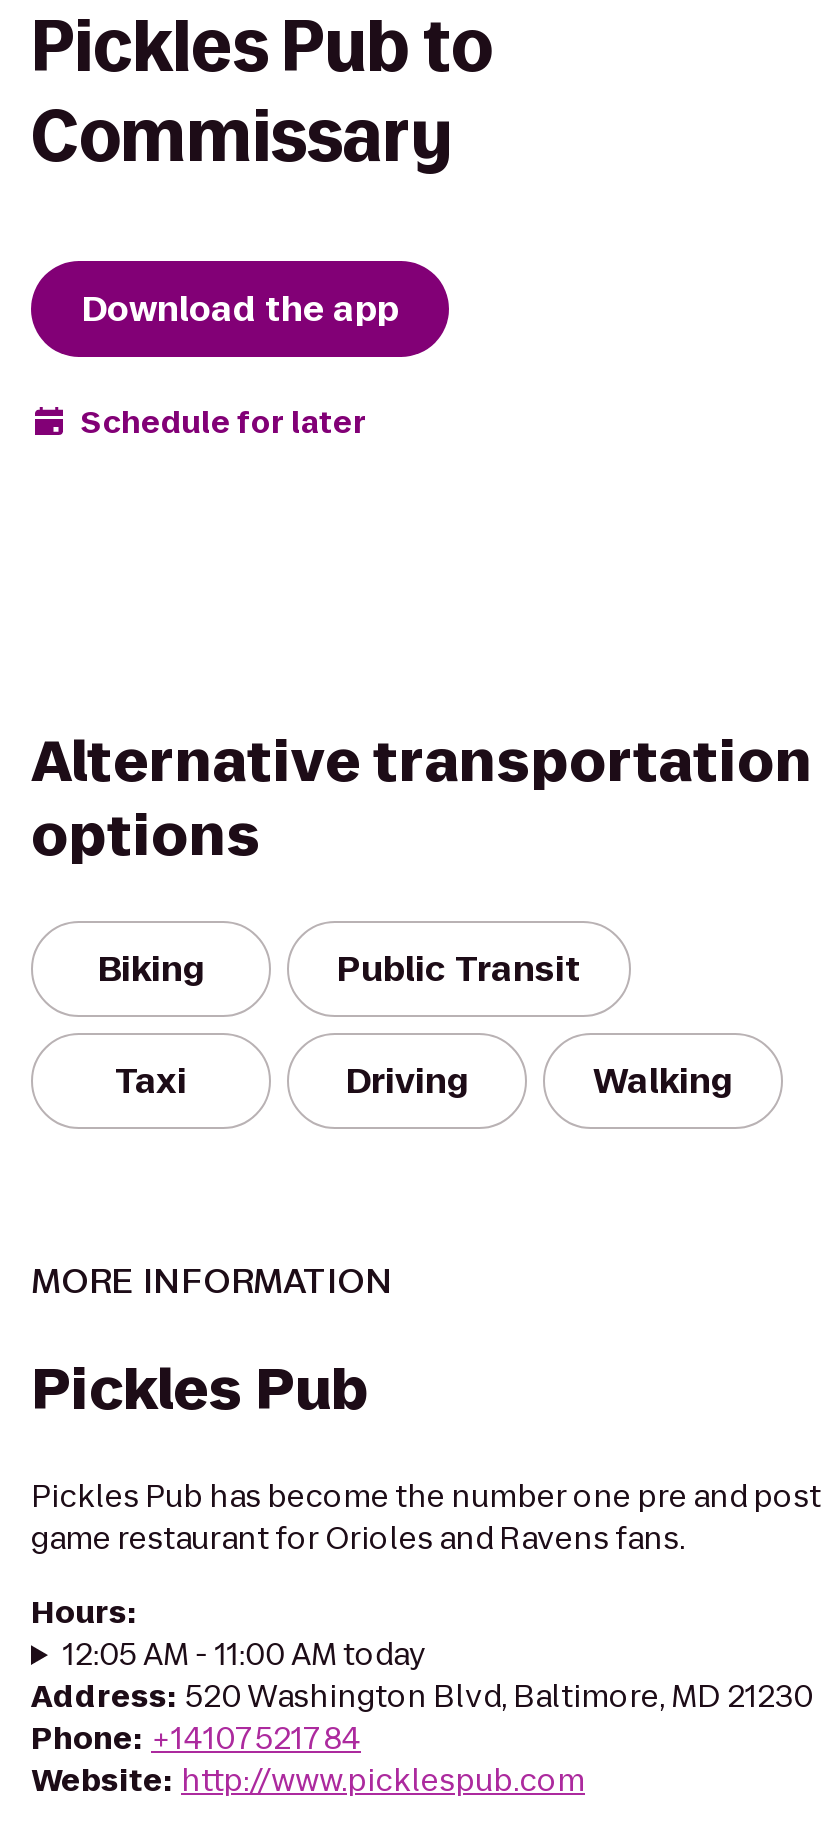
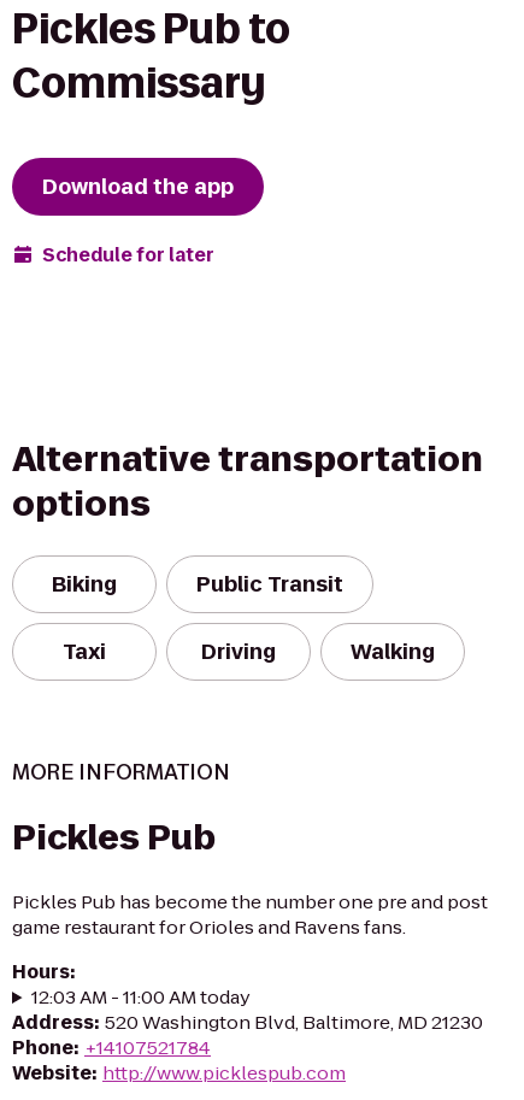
- 12:05 AM - 11:00 AM today
+ 12:03 AM - 11:00 AM today
